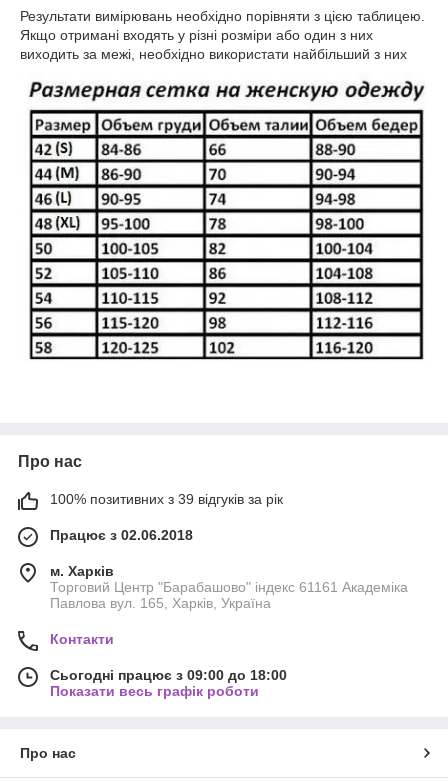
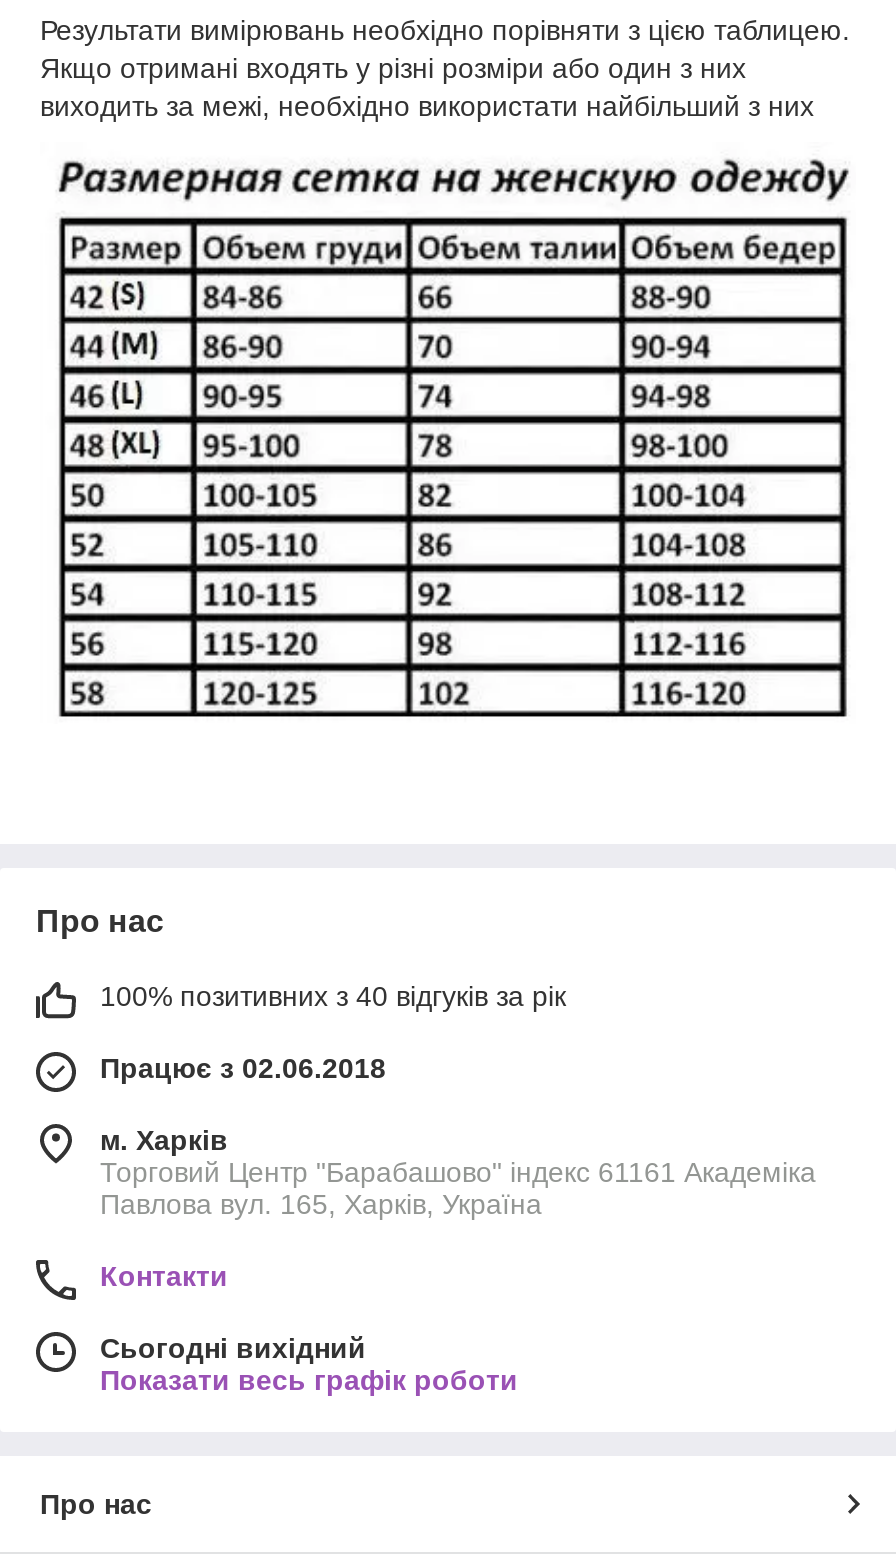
- 100% позитивних з 39 відгуків за рік
+ 100% позитивних з 40 відгуків за рік

- Сьогодні працює з 09:00 до 18:00
+ Сьогодні вихідний
